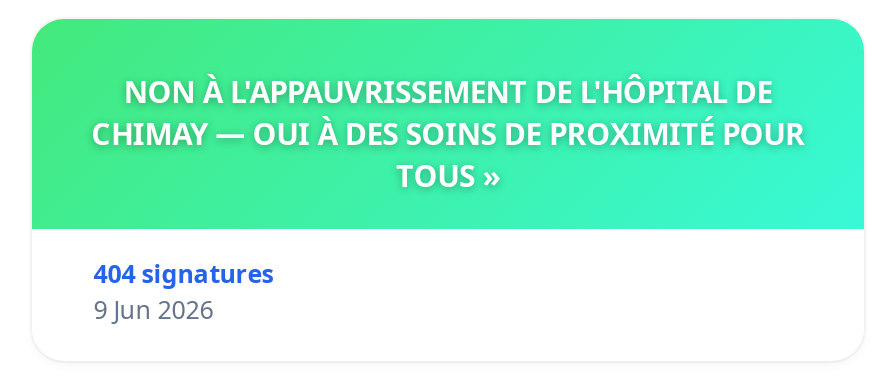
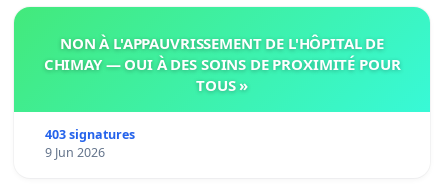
- 404 signatures
+ 403 signatures
